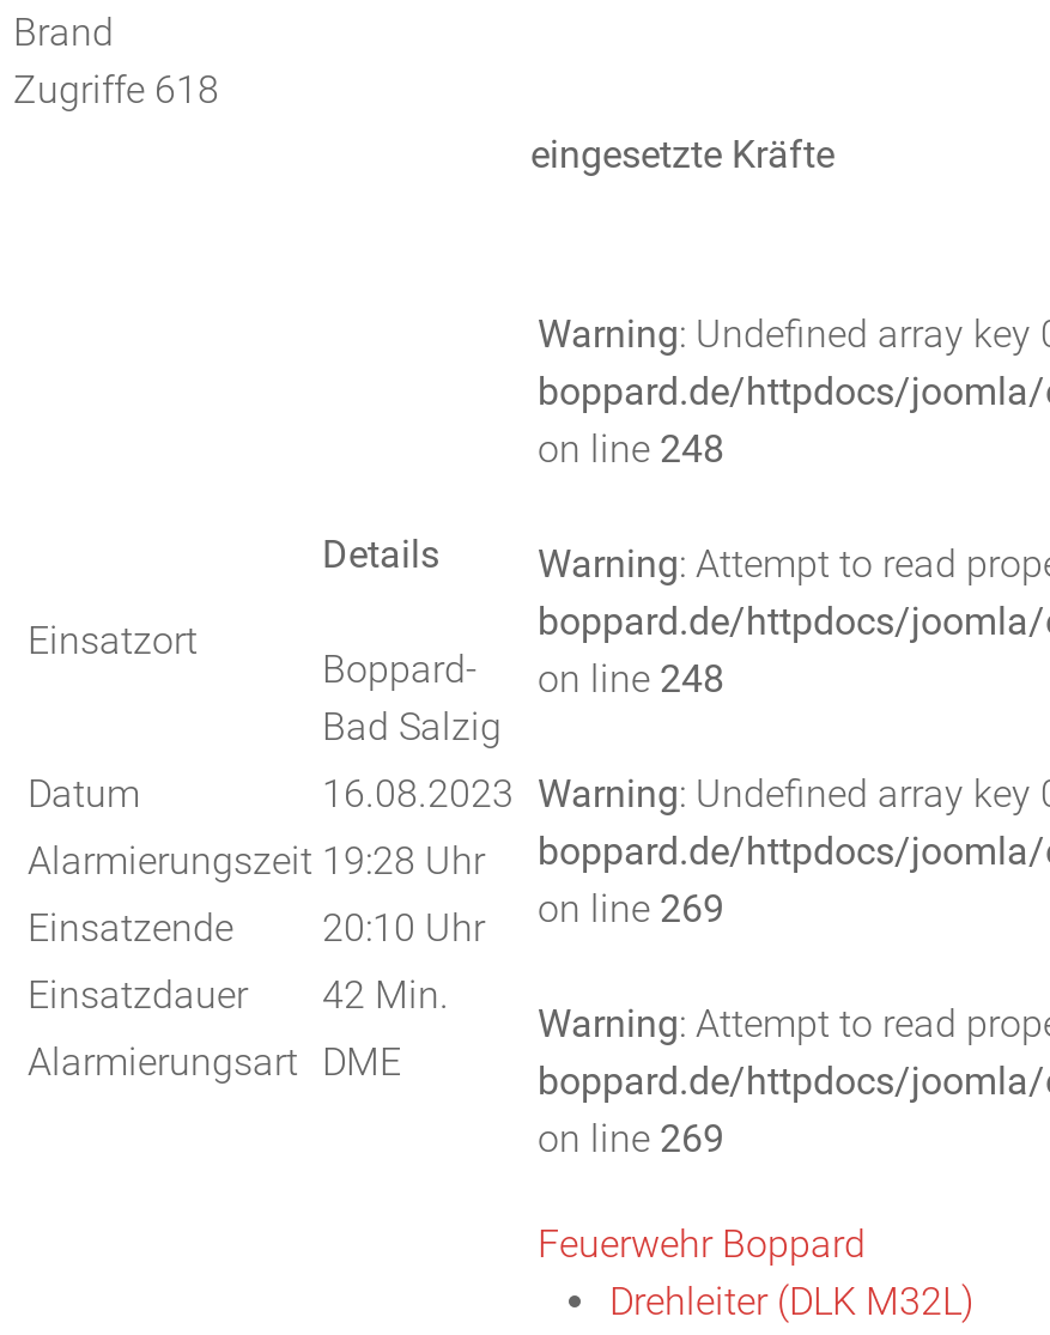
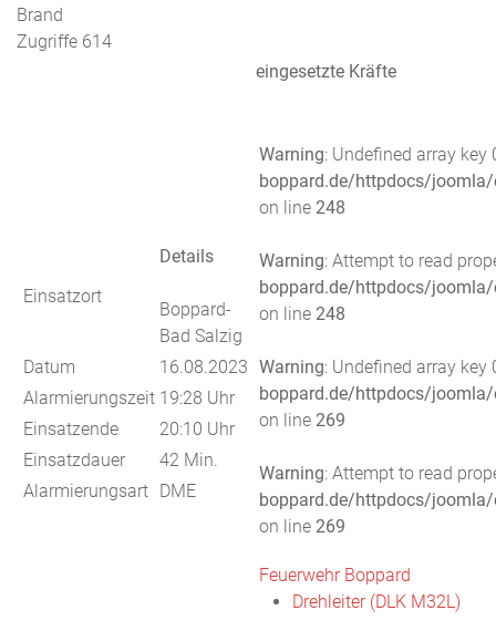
- Zugriffe 618
+ Zugriffe 614
